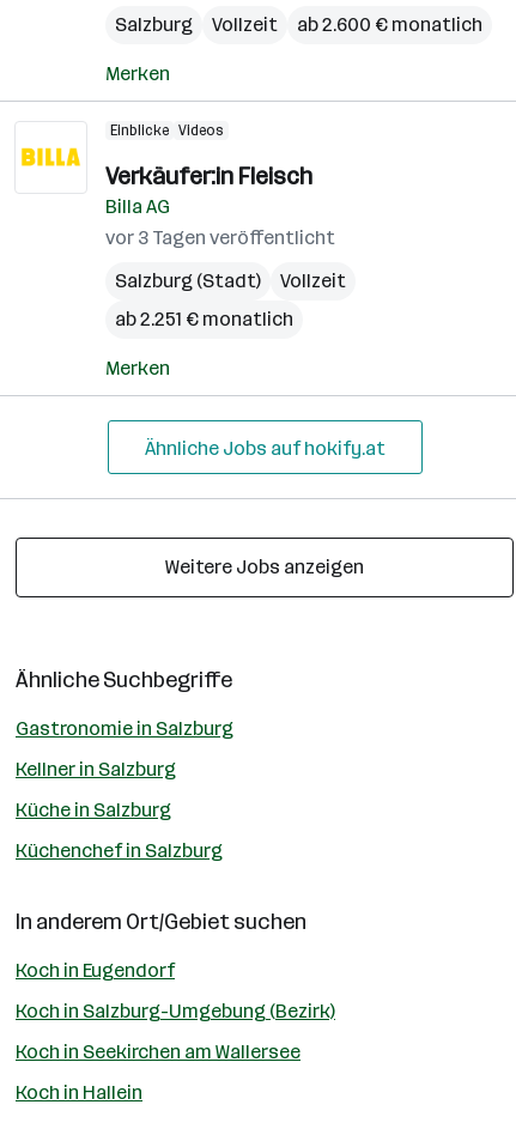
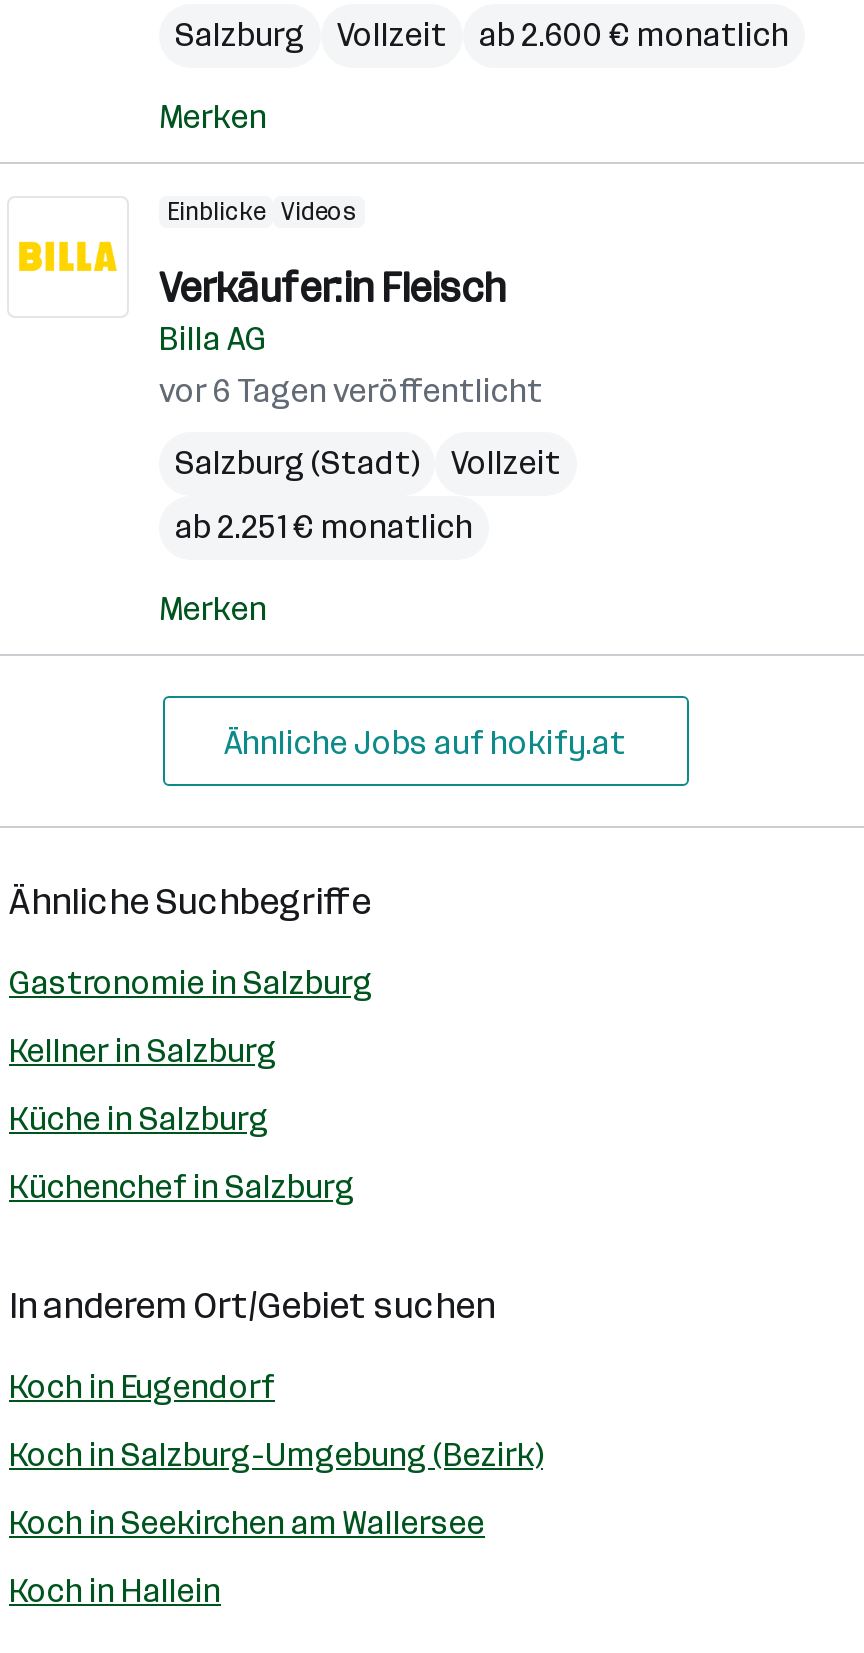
- vor 3 Tagen veröffentlicht
+ vor 6 Tagen veröffentlicht

- Weitere Jobs anzeigen
